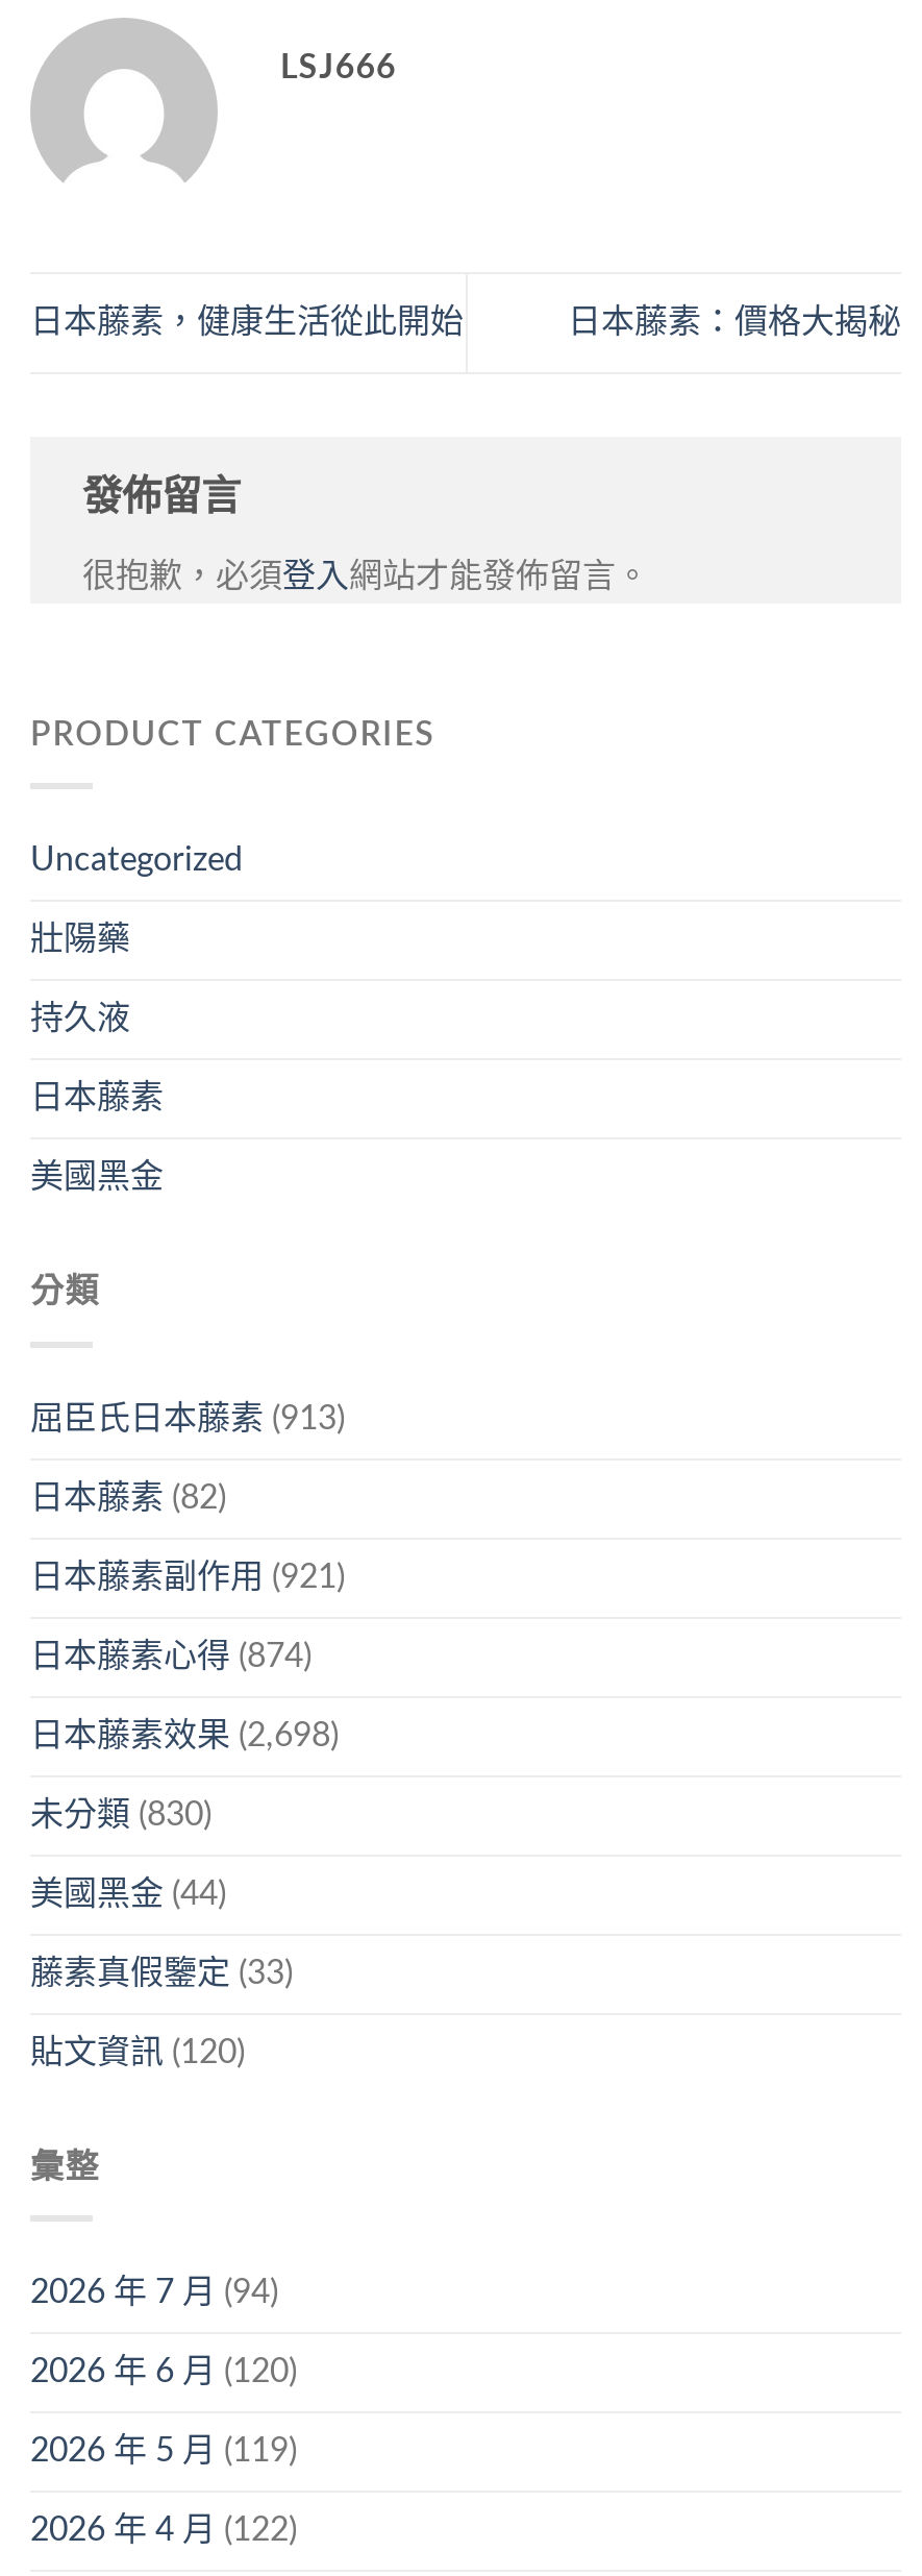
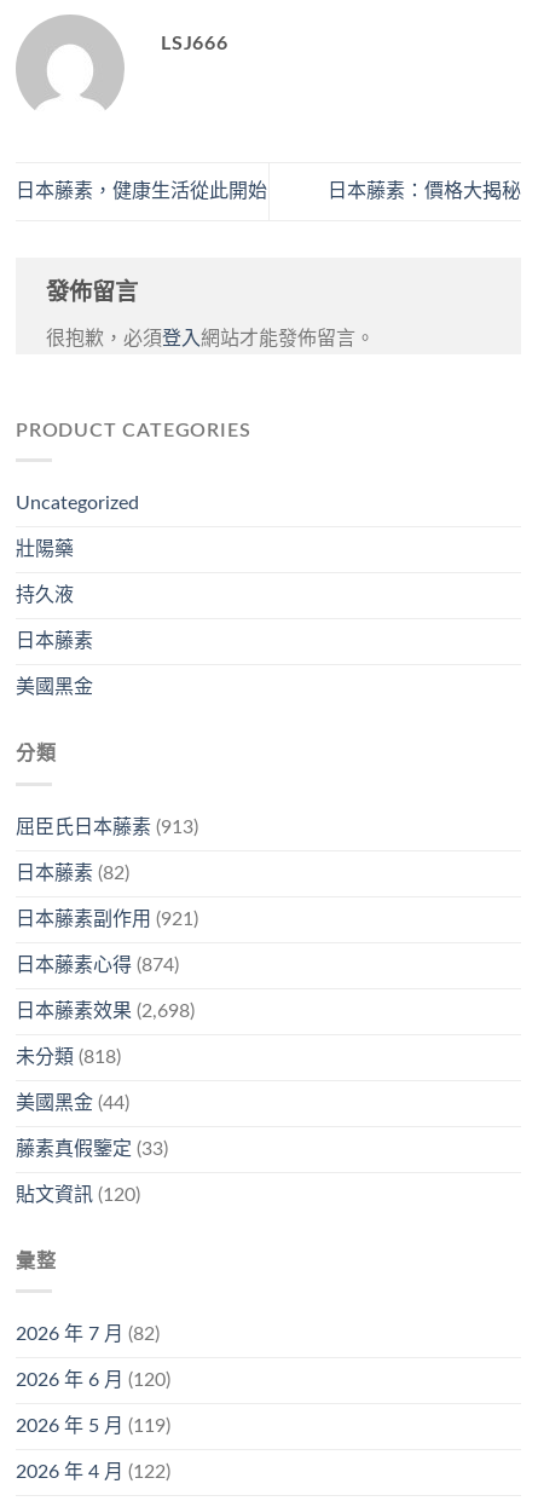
- 未分類(830)
+ 未分類(818)

- 2026 年 7 月(94)
+ 2026 年 7 月(82)
